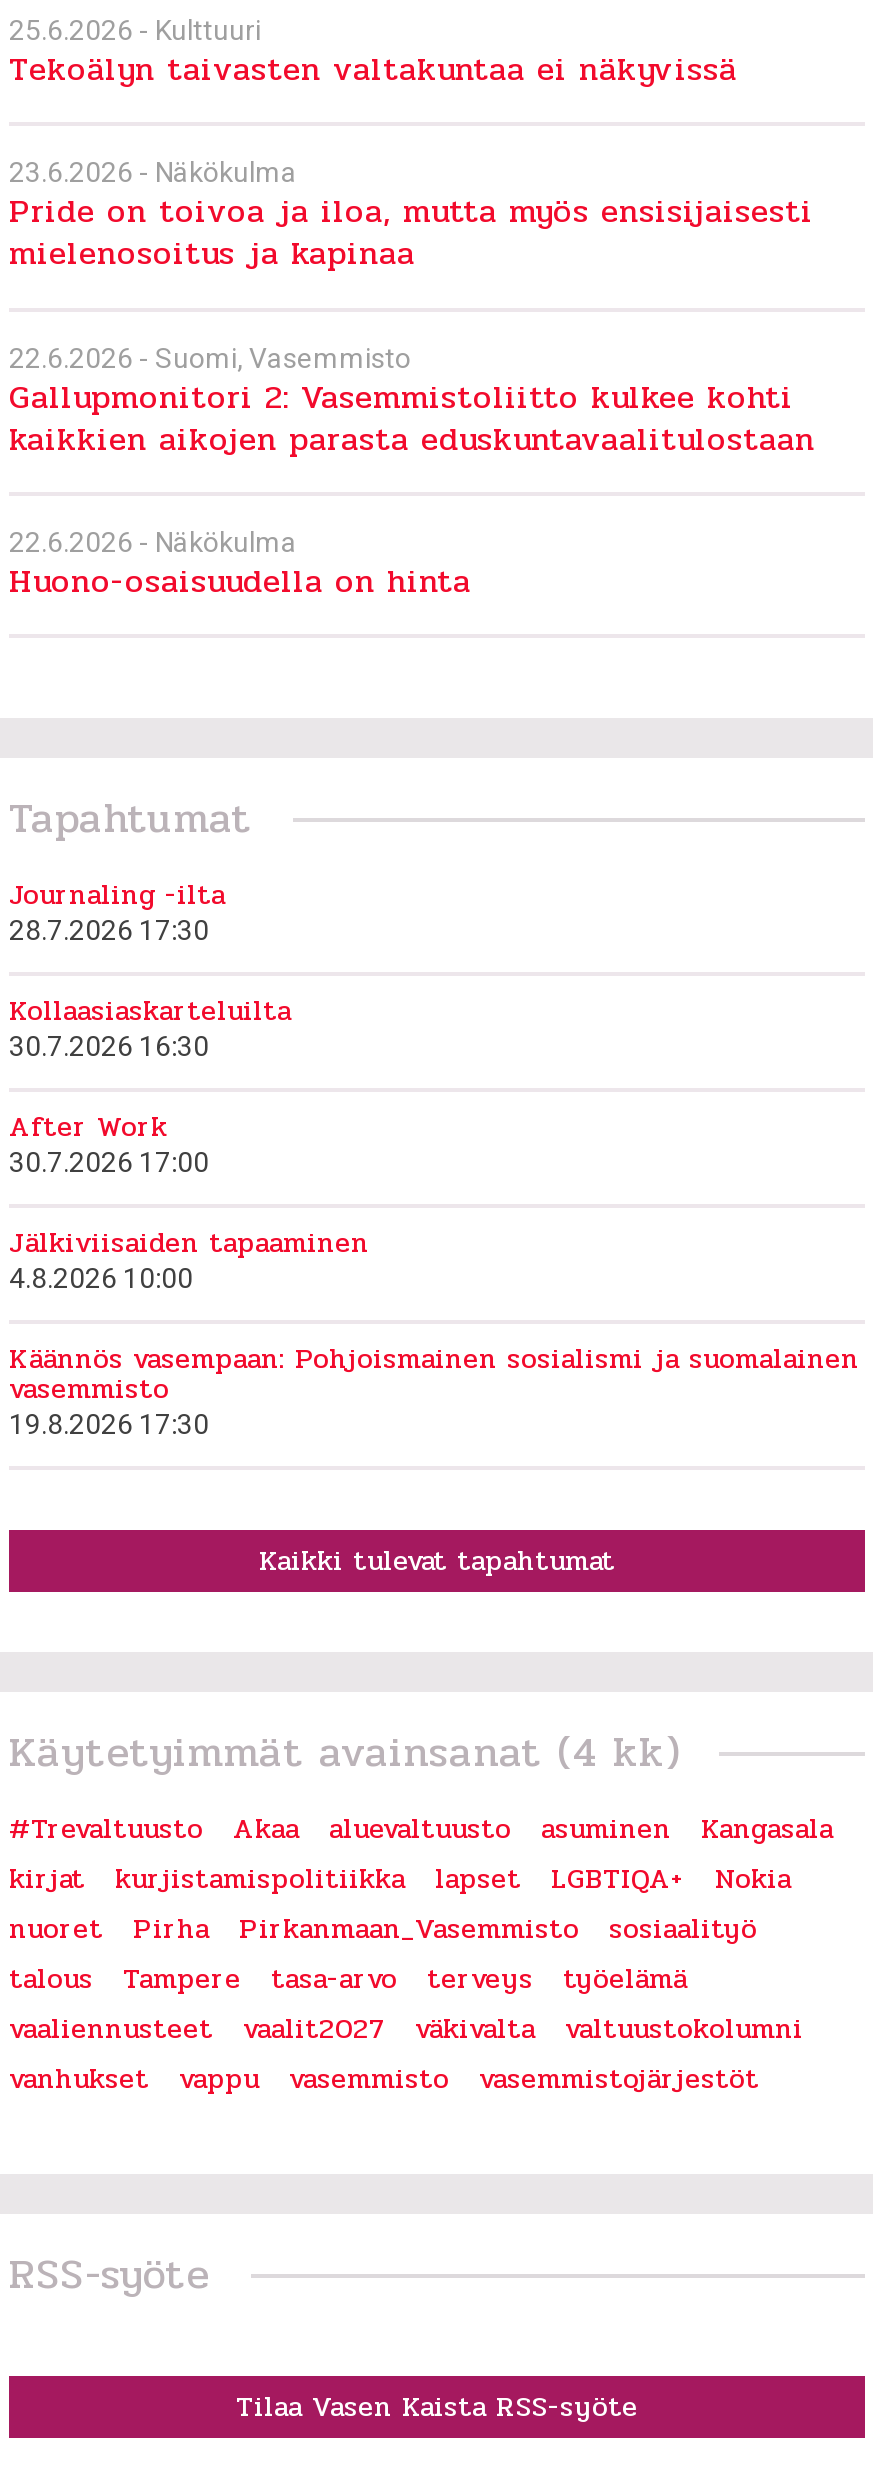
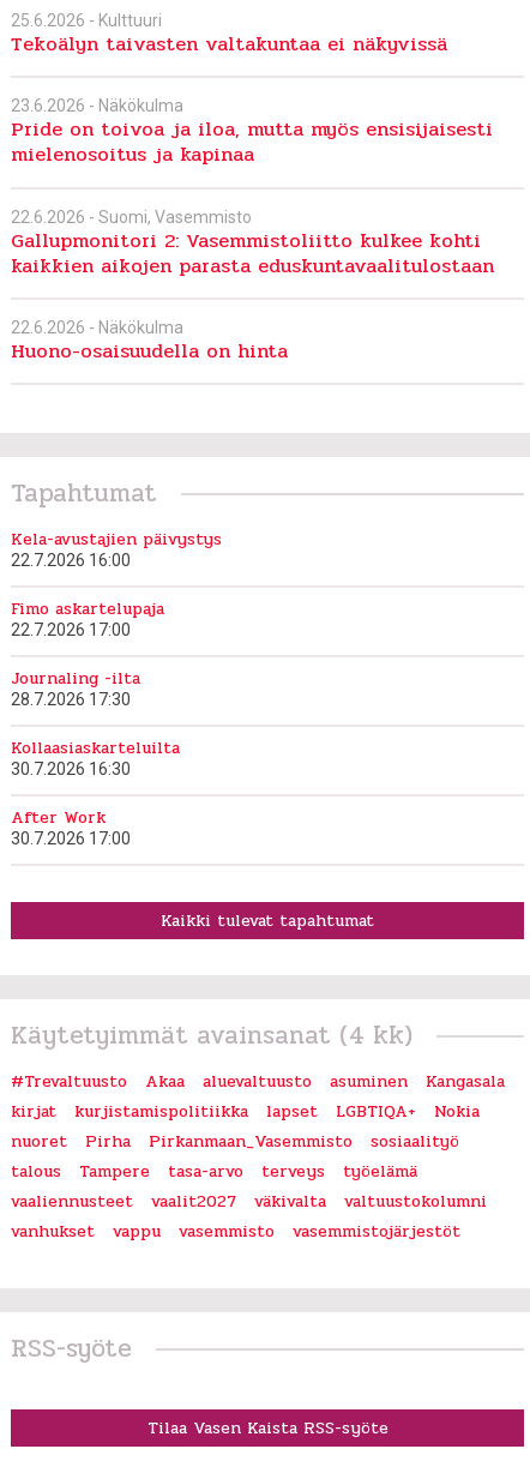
+ Kela-avustajien päivystys
+ 22.7.2026 16:00
+ Fimo askartelupaja
+ 22.7.2026 17:00

moved down: Journaling -ilta | 28.7.2026 17:30 | Kollaasiaskarteluilta | 30.7.2026 16:30 | After Work | 30.7.2026 17:00

- Jälkiviisaiden tapaaminen
- 4.8.2026 10:00
- Käännös vasempaan: Pohjoismainen sosialismi ja suomalainen
- vasemmisto
- 19.8.2026 17:30
